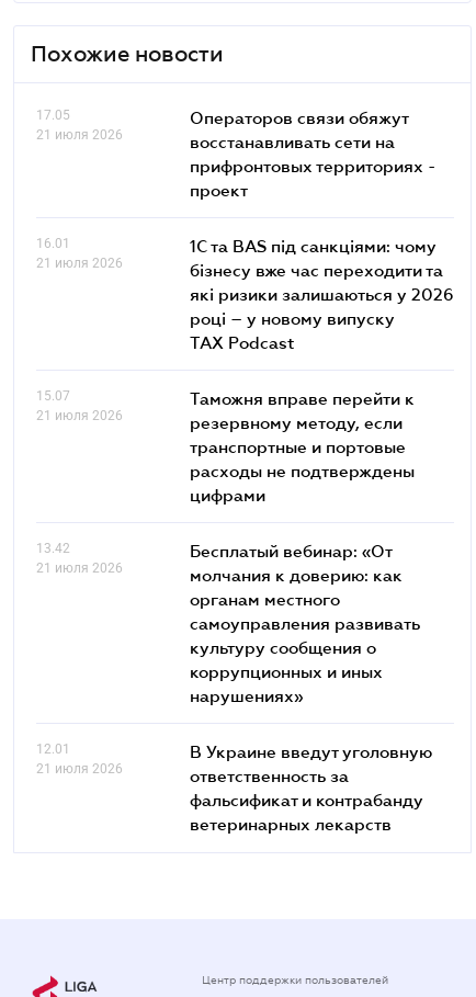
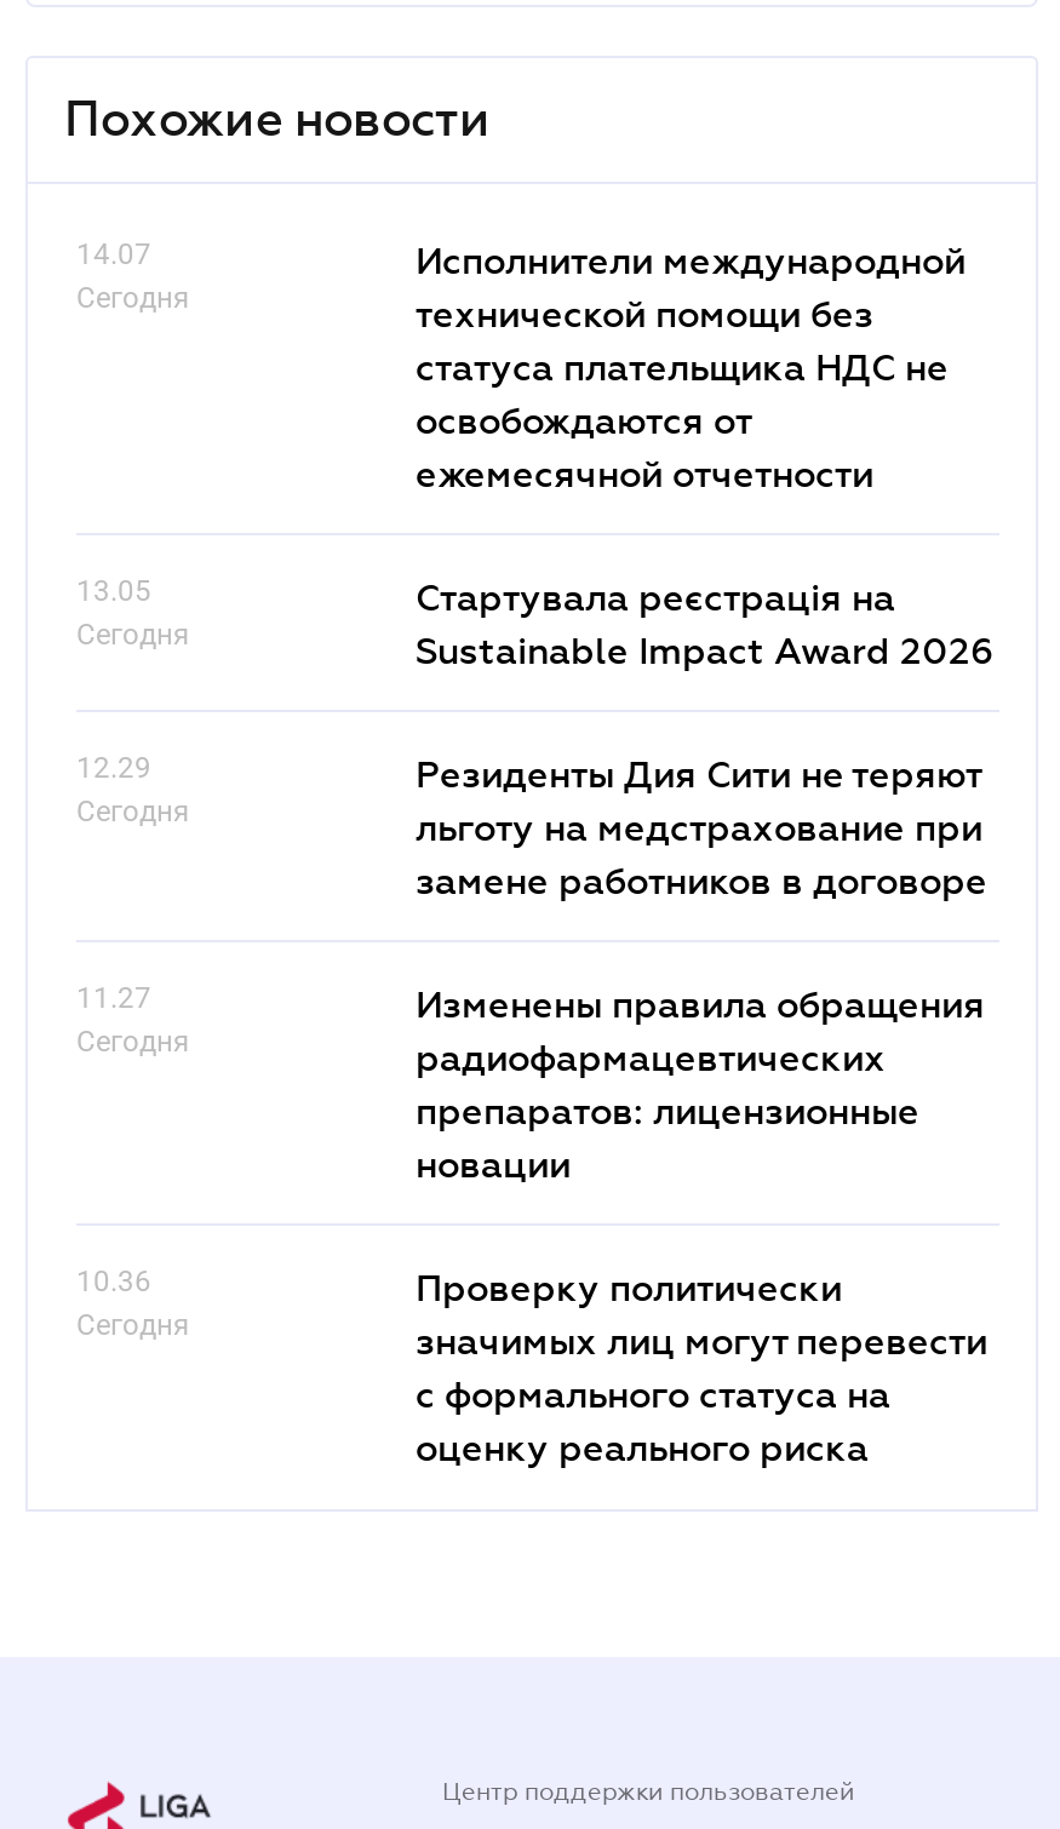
- 17.05
- 21 июля 2026
+ 14.07
+ Сегодня

- Операторов связи обяжут
- восстанавливать сети на
- прифронтовых территориях -
- проект
+ Исполнители международной
+ технической помощи без
+ статуса плательщика НДС не
+ освобождаются от
+ ежемесячной отчетности

- 16.01
- 21 июля 2026
+ 13.05
+ Сегодня

- 1С та BAS під санкціями: чому
- бізнесу вже час переходити та
- які ризики залишаються у 2026
- році – у новому випуску
- TAX Podcast
+ Стартувала реєстрація на
+ Sustainable Impact Award 2026

- 15.07
- 21 июля 2026
+ 12.29
+ Сегодня

- Таможня вправе перейти к
- резервному методу, если
- транспортные и портовые
- расходы не подтверждены
- цифрами
+ Резиденты Дия Сити не теряют
+ льготу на медстрахование при
+ замене работников в договоре

- 13.42
- 21 июля 2026
+ 11.27
+ Сегодня

- Бесплатый вебинар: «От
- молчания к доверию: как
- органам местного
- самоуправления развивать
- культуру сообщения о
- коррупционных и иных
- нарушениях»
+ Изменены правила обращения
+ радиофармацевтических
+ препаратов: лицензионные
+ новации

- 12.01
- 21 июля 2026
+ 10.36
+ Сегодня

- В Украине введут уголовную
- ответственность за
- фальсификат и контрабанду
- ветеринарных лекарств
+ Проверку политически
+ значимых лиц могут перевести
+ с формального статуса на
+ оценку реального риска
